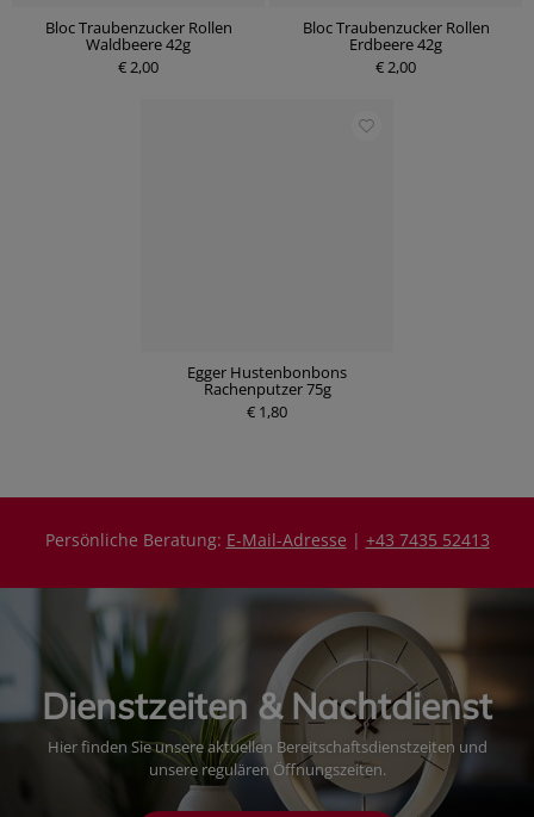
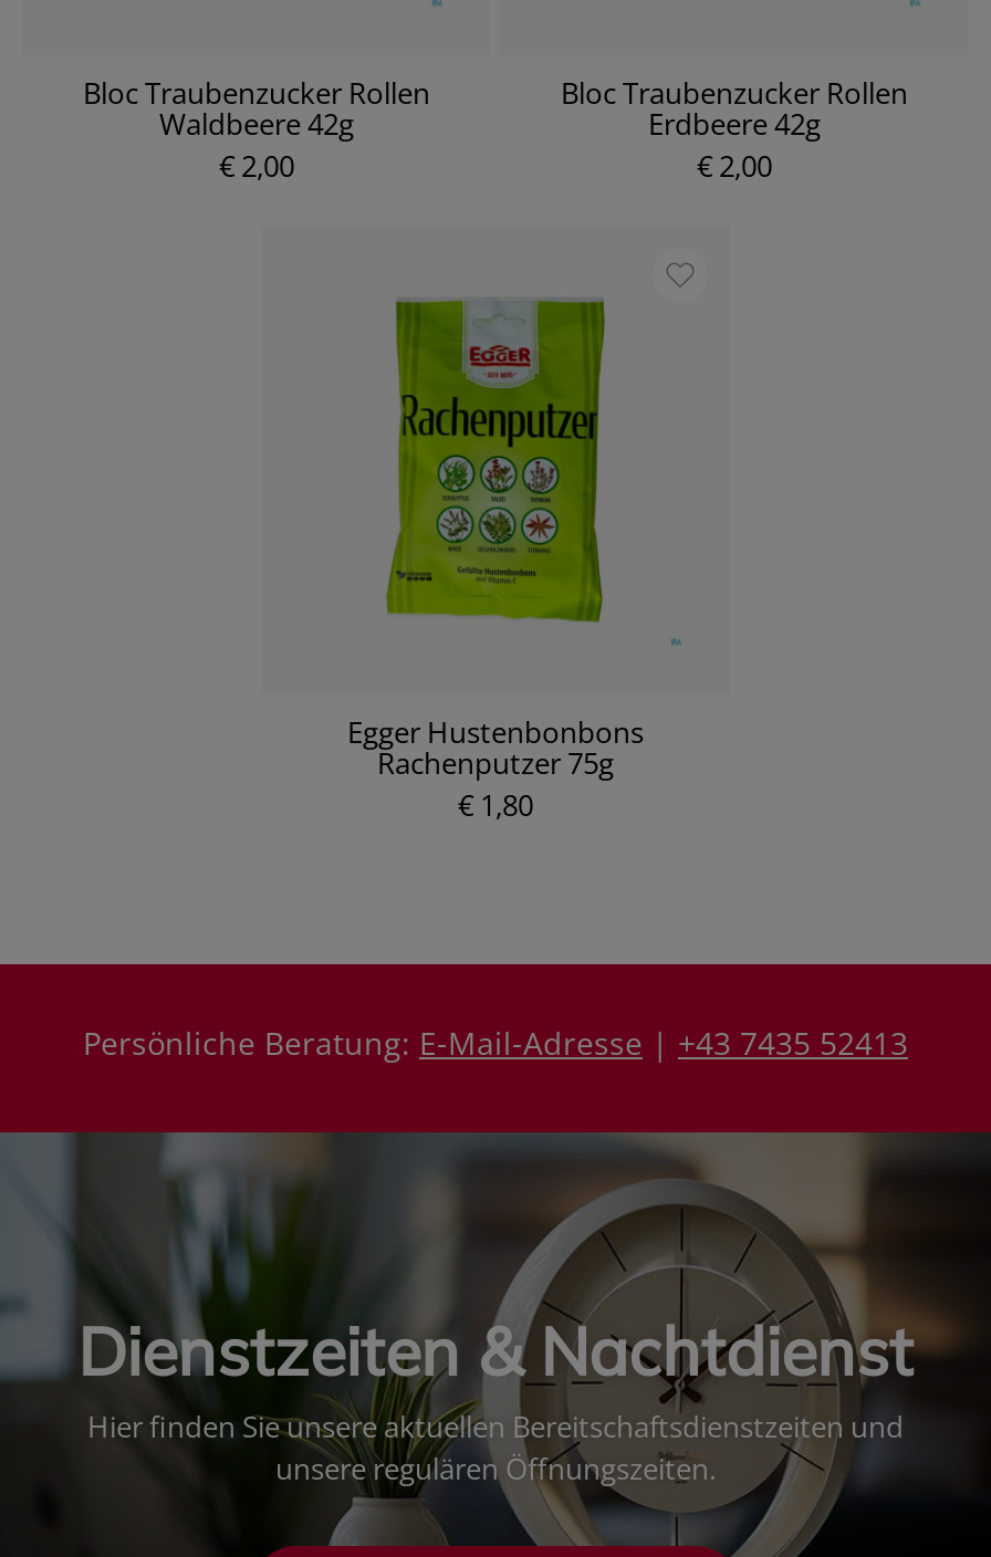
+ [image]
